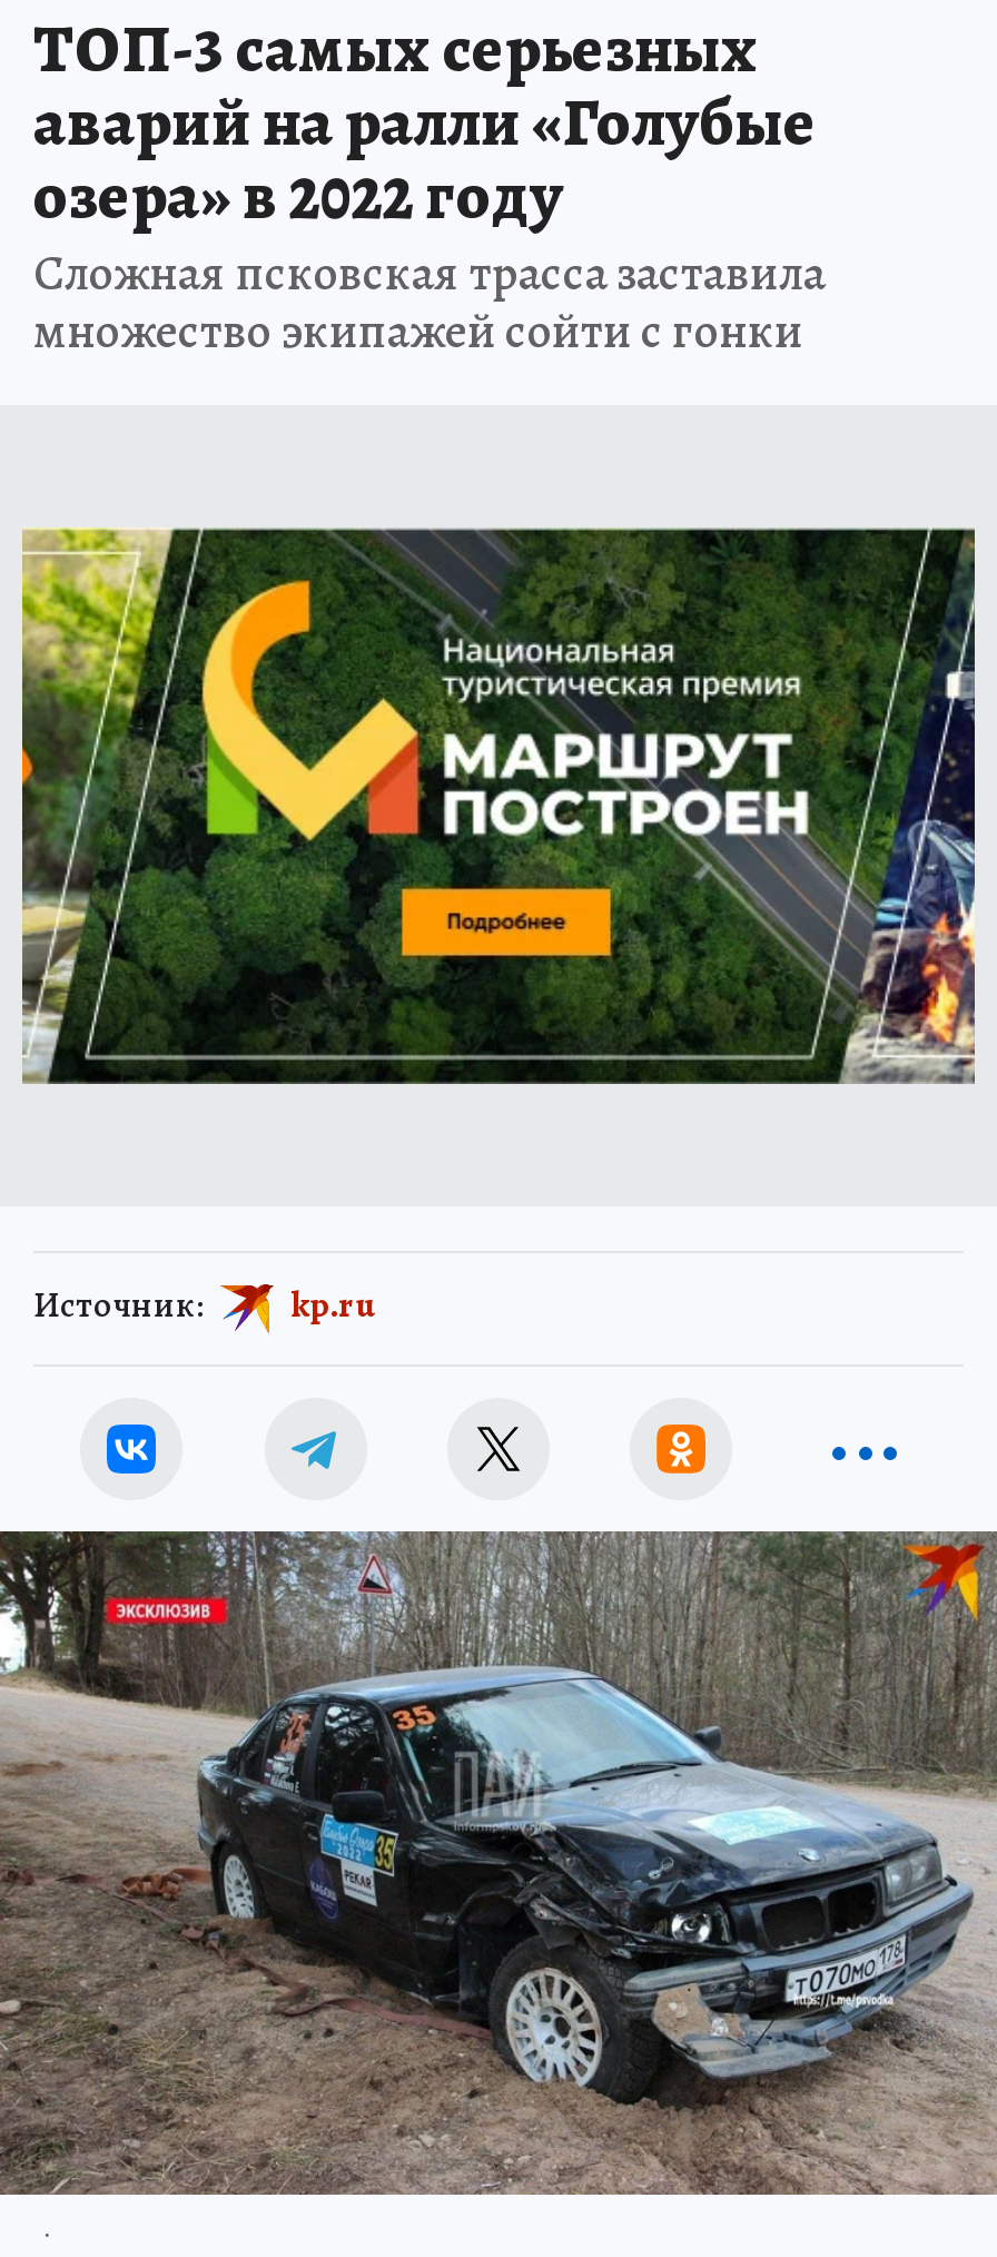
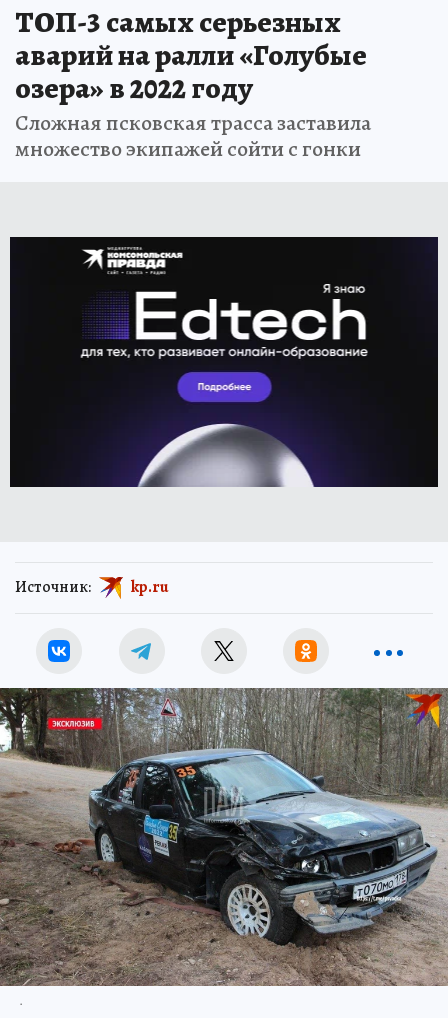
- [image]
+ [image]
